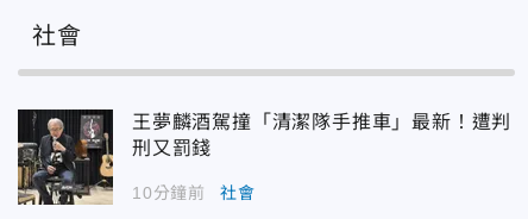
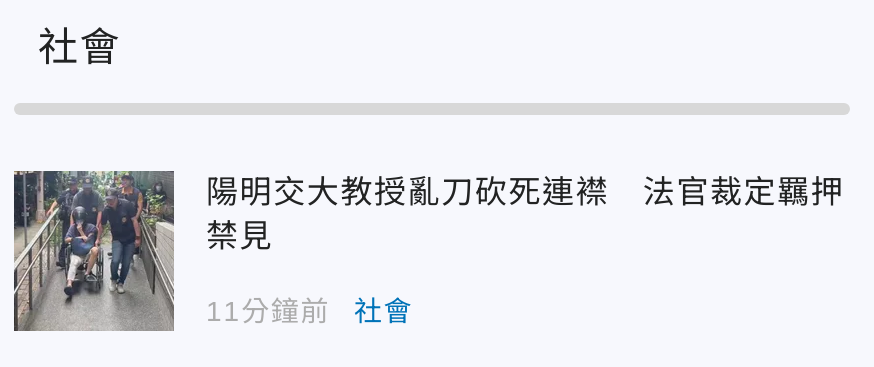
- [image]
- 王夢麟酒駕撞「清潔隊手推車」最新！遭判
- 刑又罰錢
+ [image]
+ 陽明交大教授亂刀砍死連襟 法官裁定羈押
+ 禁見

- 10分鐘前 社會
+ 11分鐘前 社會
